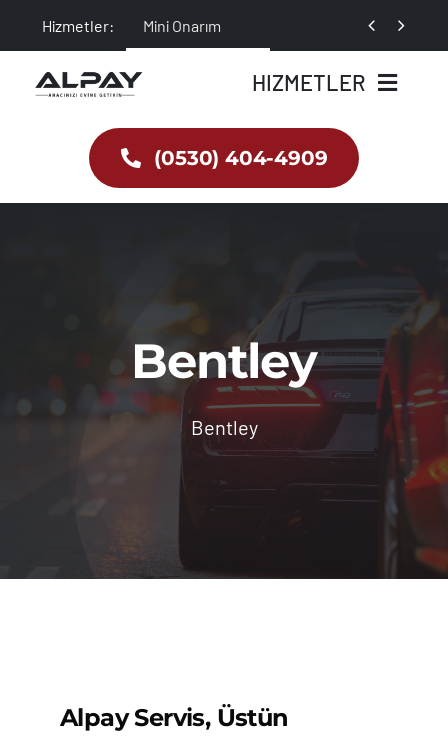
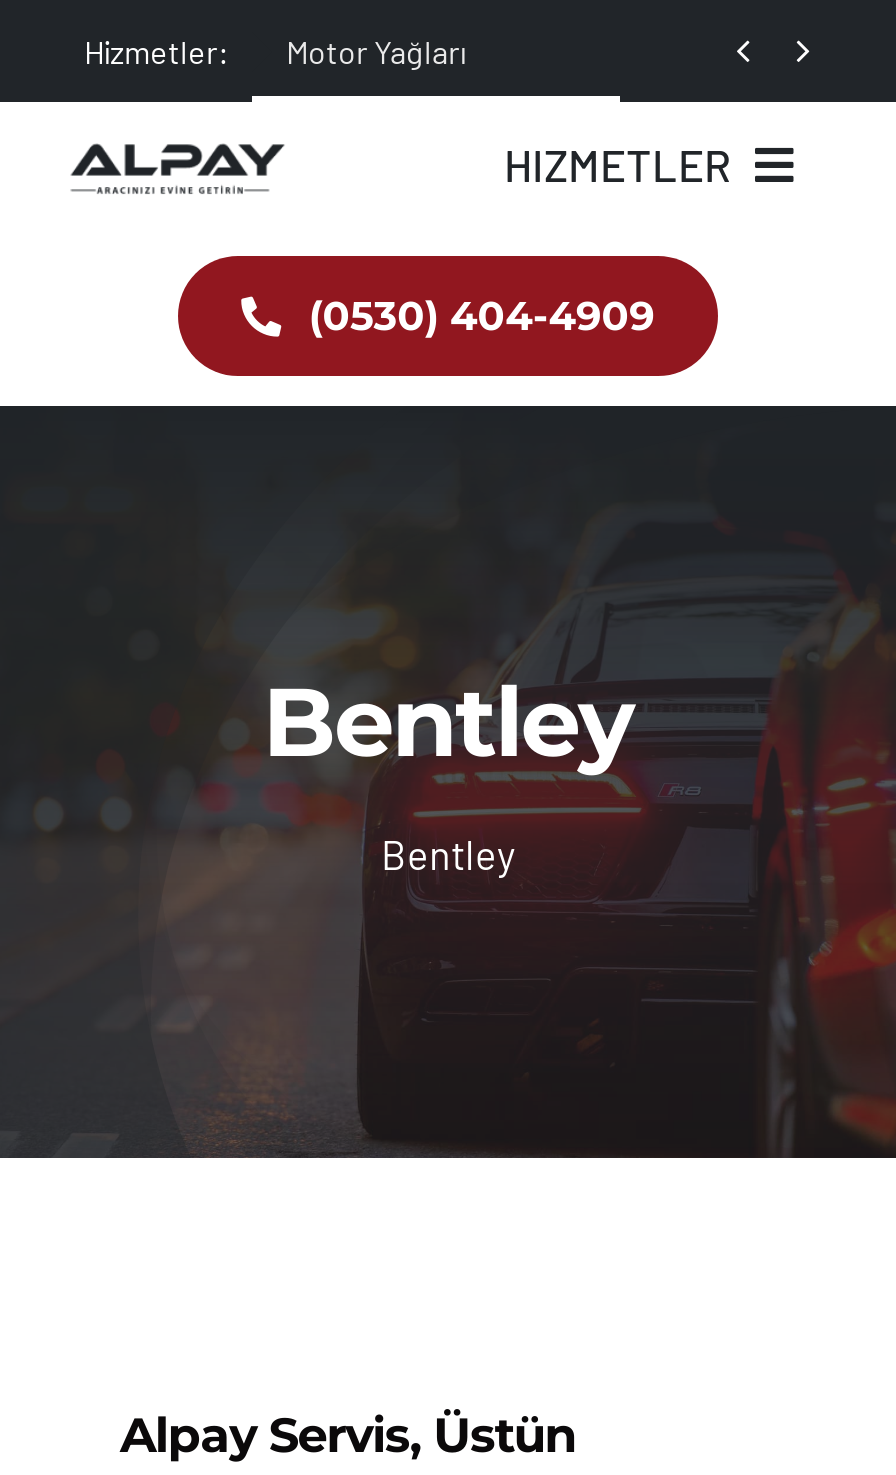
- Mini Onarım
+ Motor Yağları
